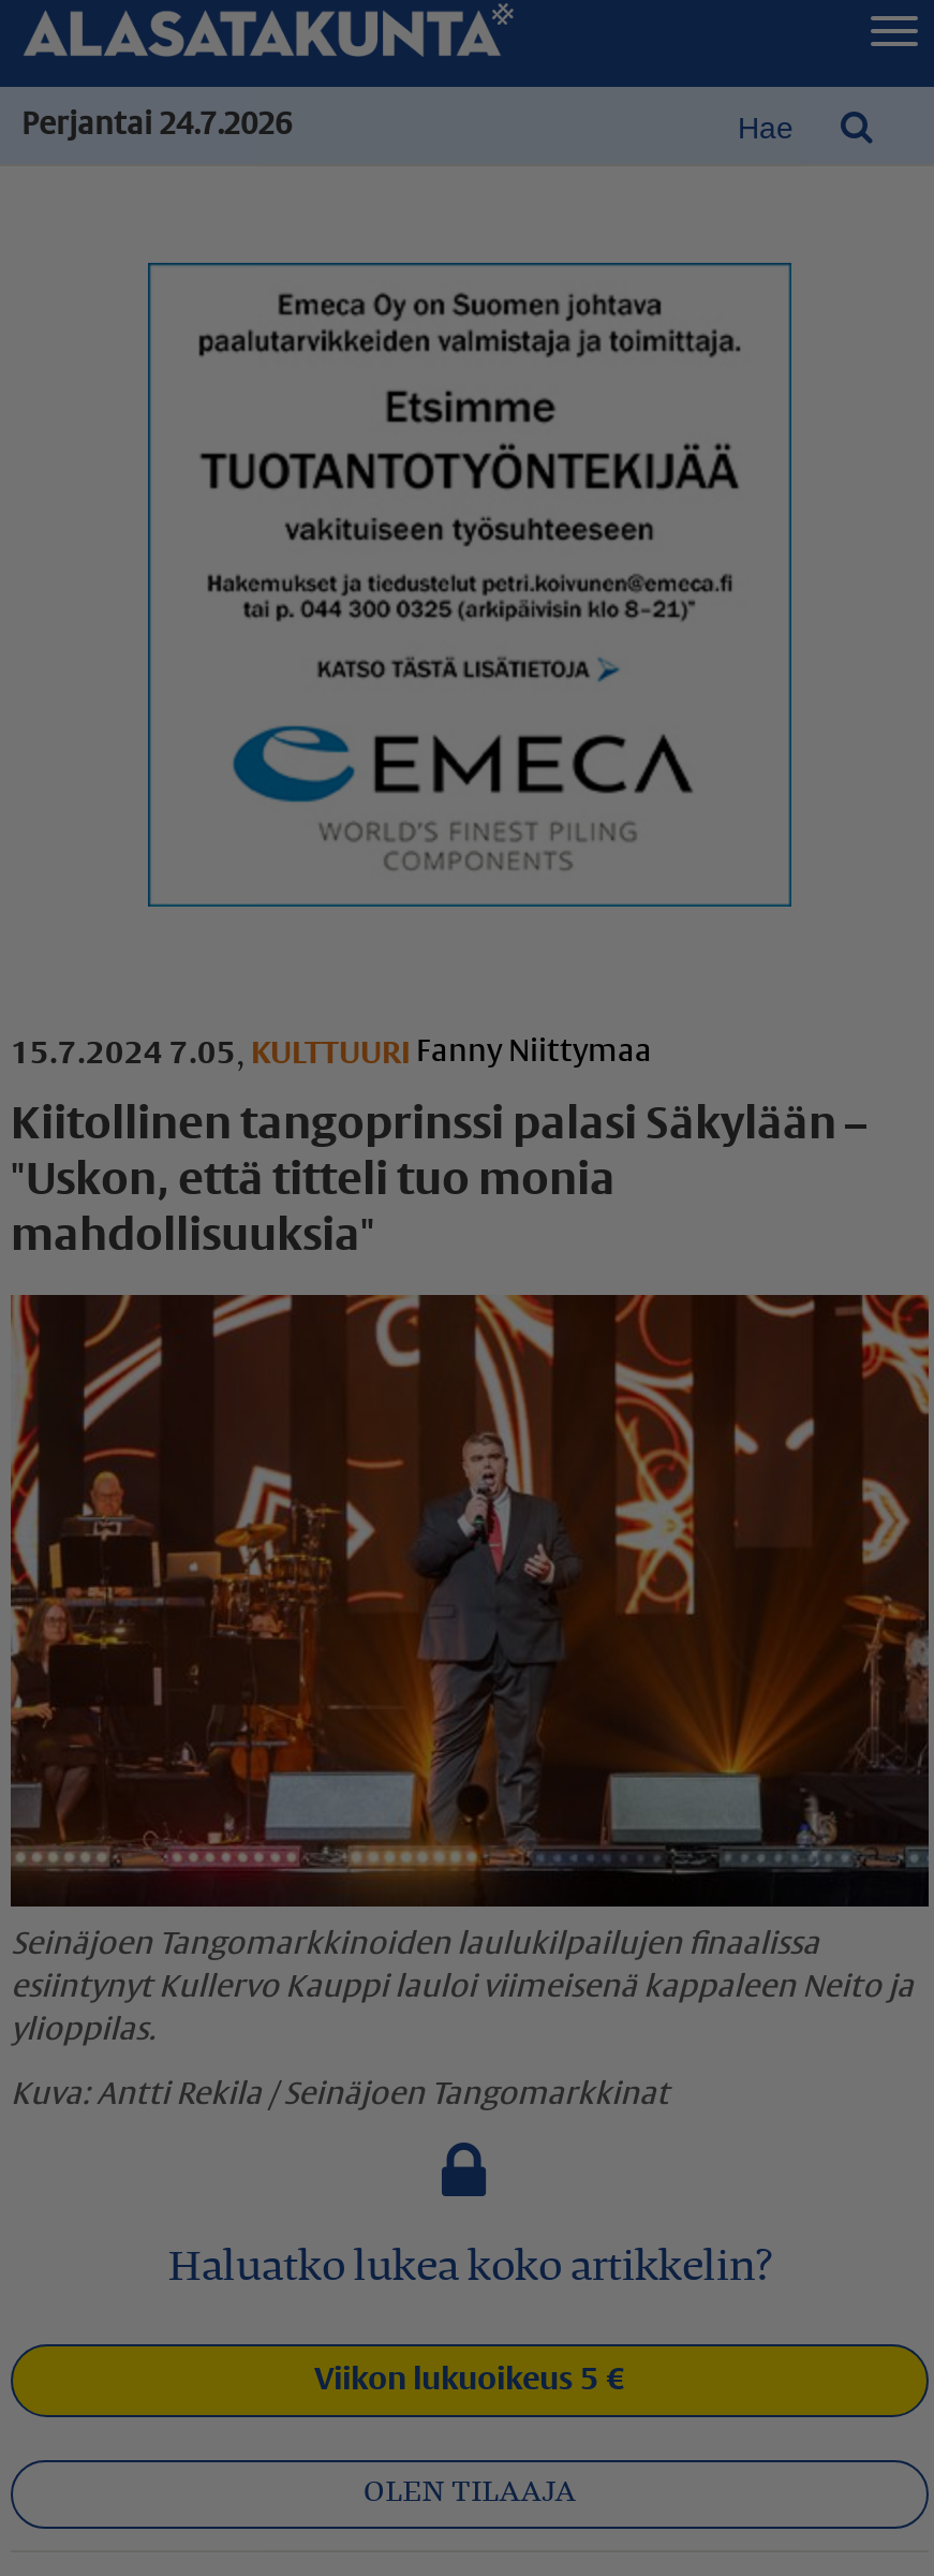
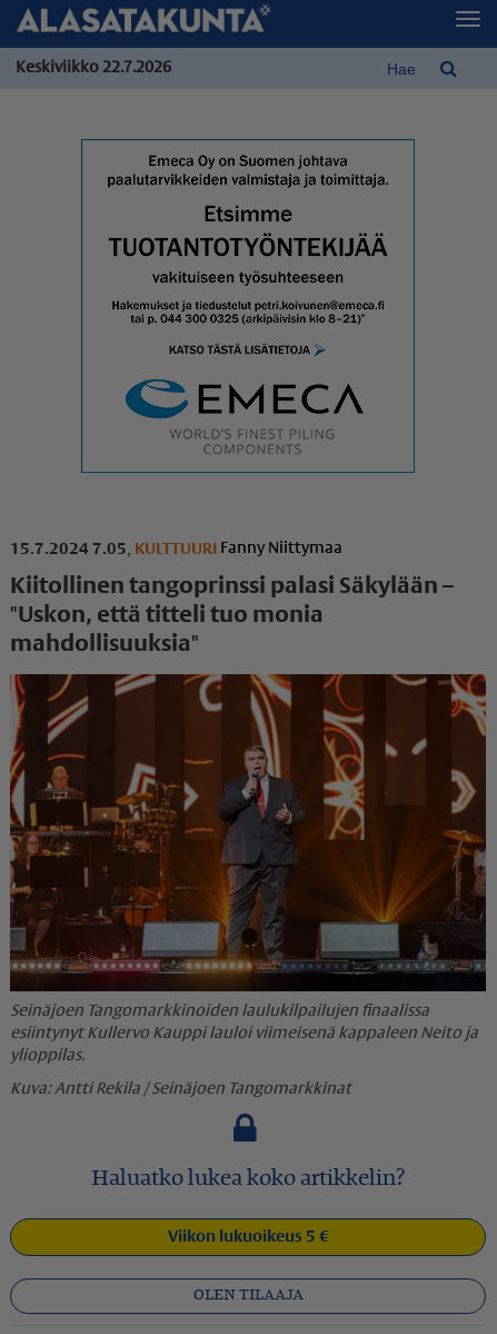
- Perjantai 24.7.2026
+ Keskiviikko 22.7.2026
